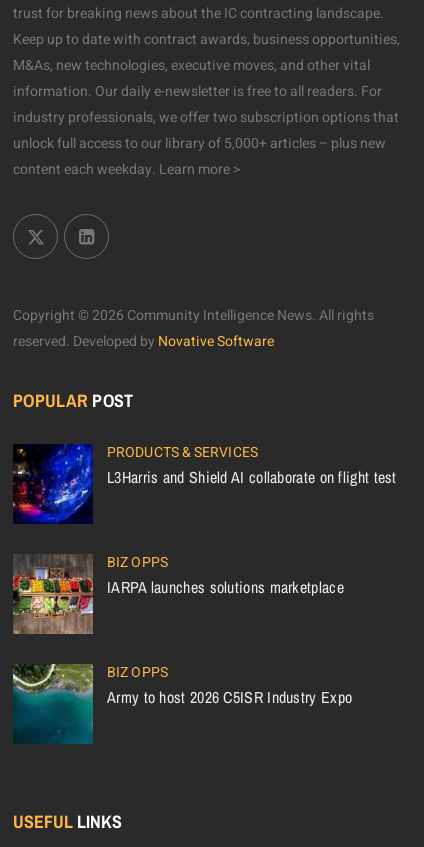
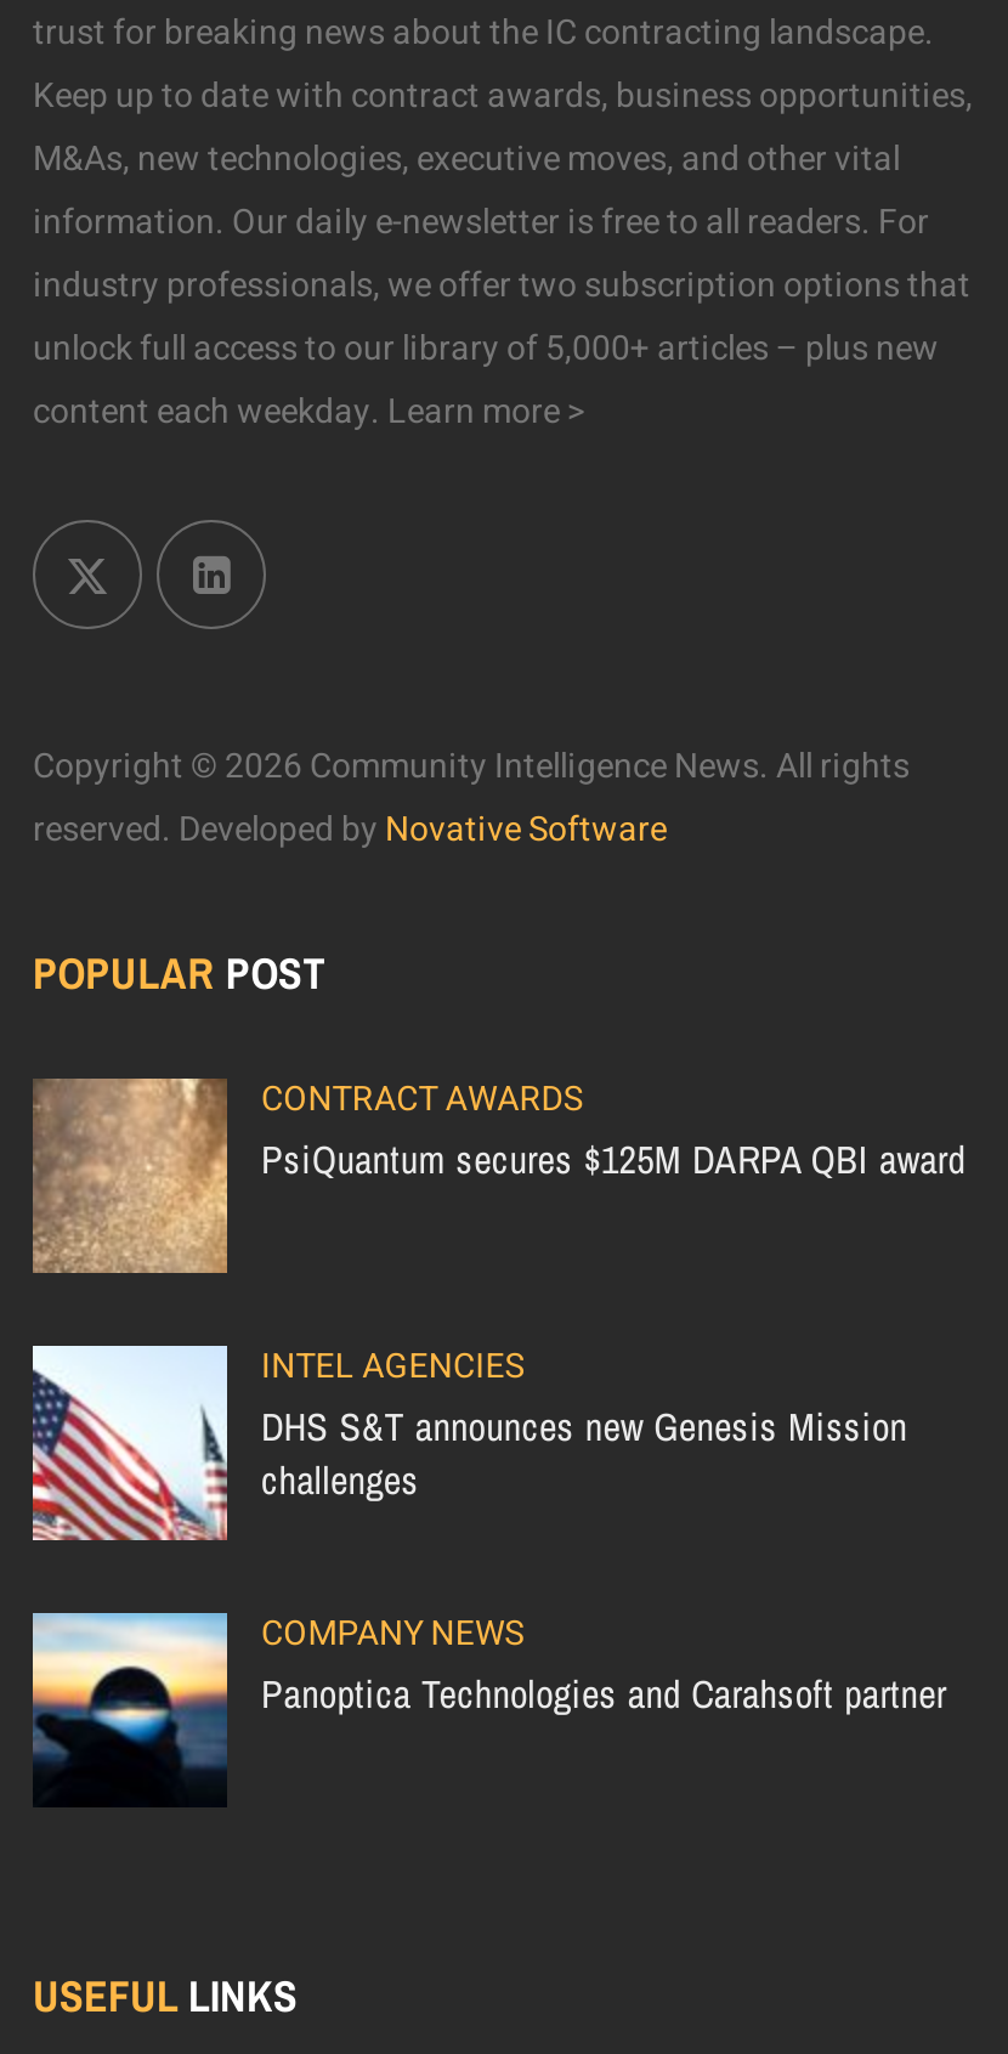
- [image]
- PRODUCTS & SERVICES
- L3Harris and Shield AI collaborate on flight test
+ [image]
+ CONTRACT AWARDS
+ PsiQuantum secures $125M DARPA QBI award

- [image]
- BIZ OPPS
- IARPA launches solutions marketplace
+ [image]
+ INTEL AGENCIES
+ DHS S&T announces new Genesis Mission
+ challenges

- [image]
- BIZ OPPS
- Army to host 2026 C5ISR Industry Expo
+ [image]
+ COMPANY NEWS
+ Panoptica Technologies and Carahsoft partner
